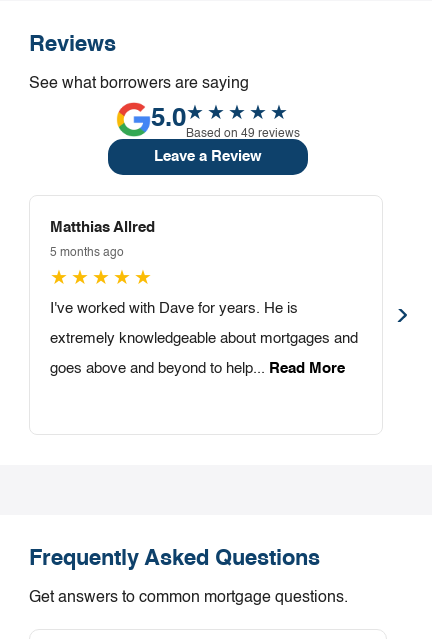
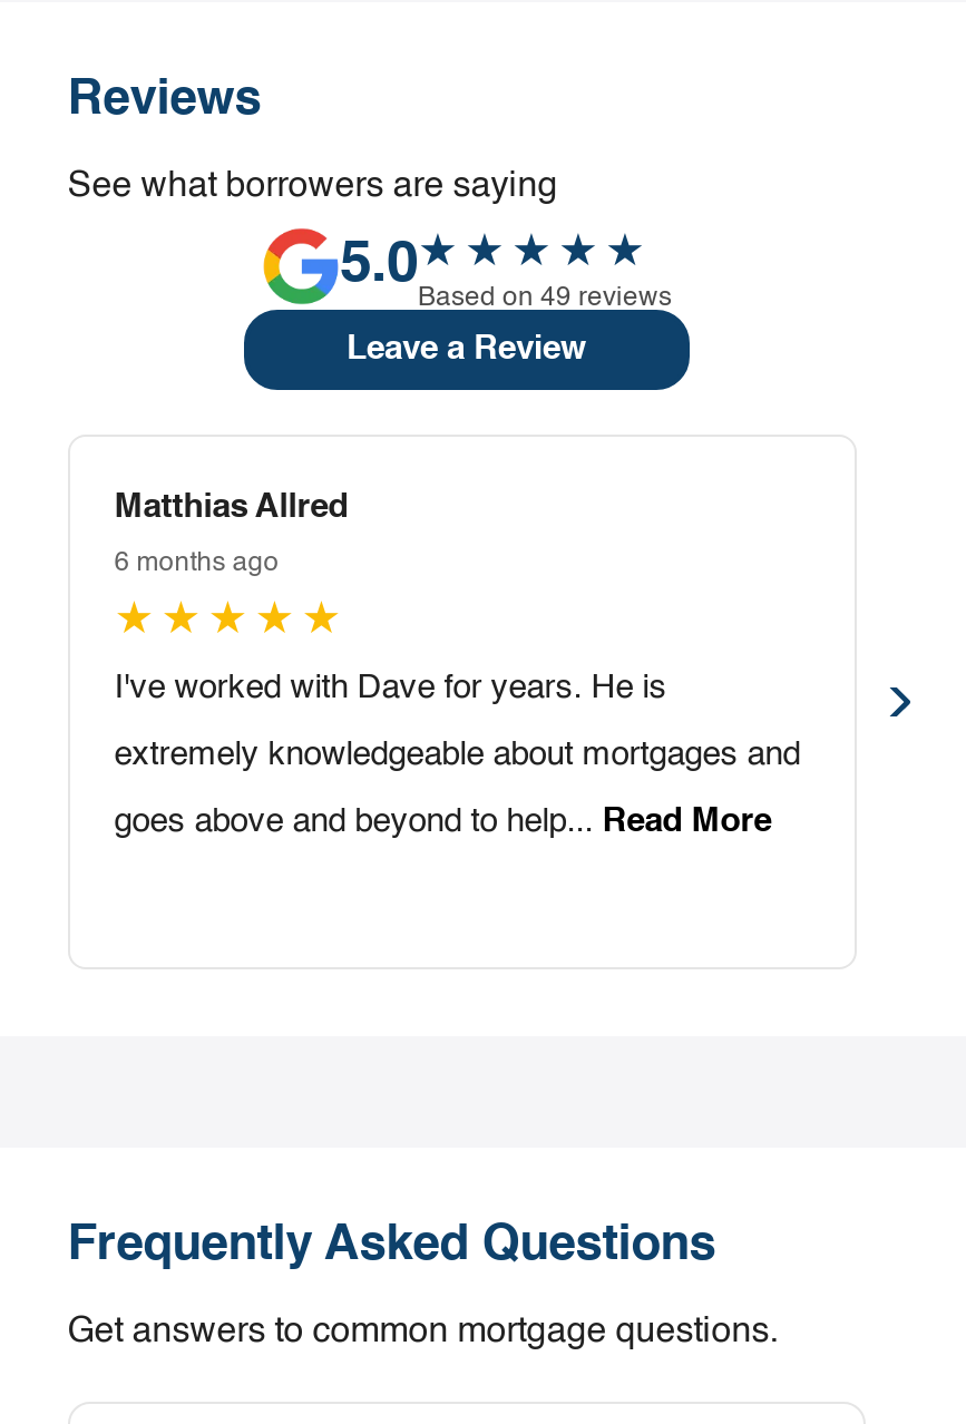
- 5 months ago
+ 6 months ago
